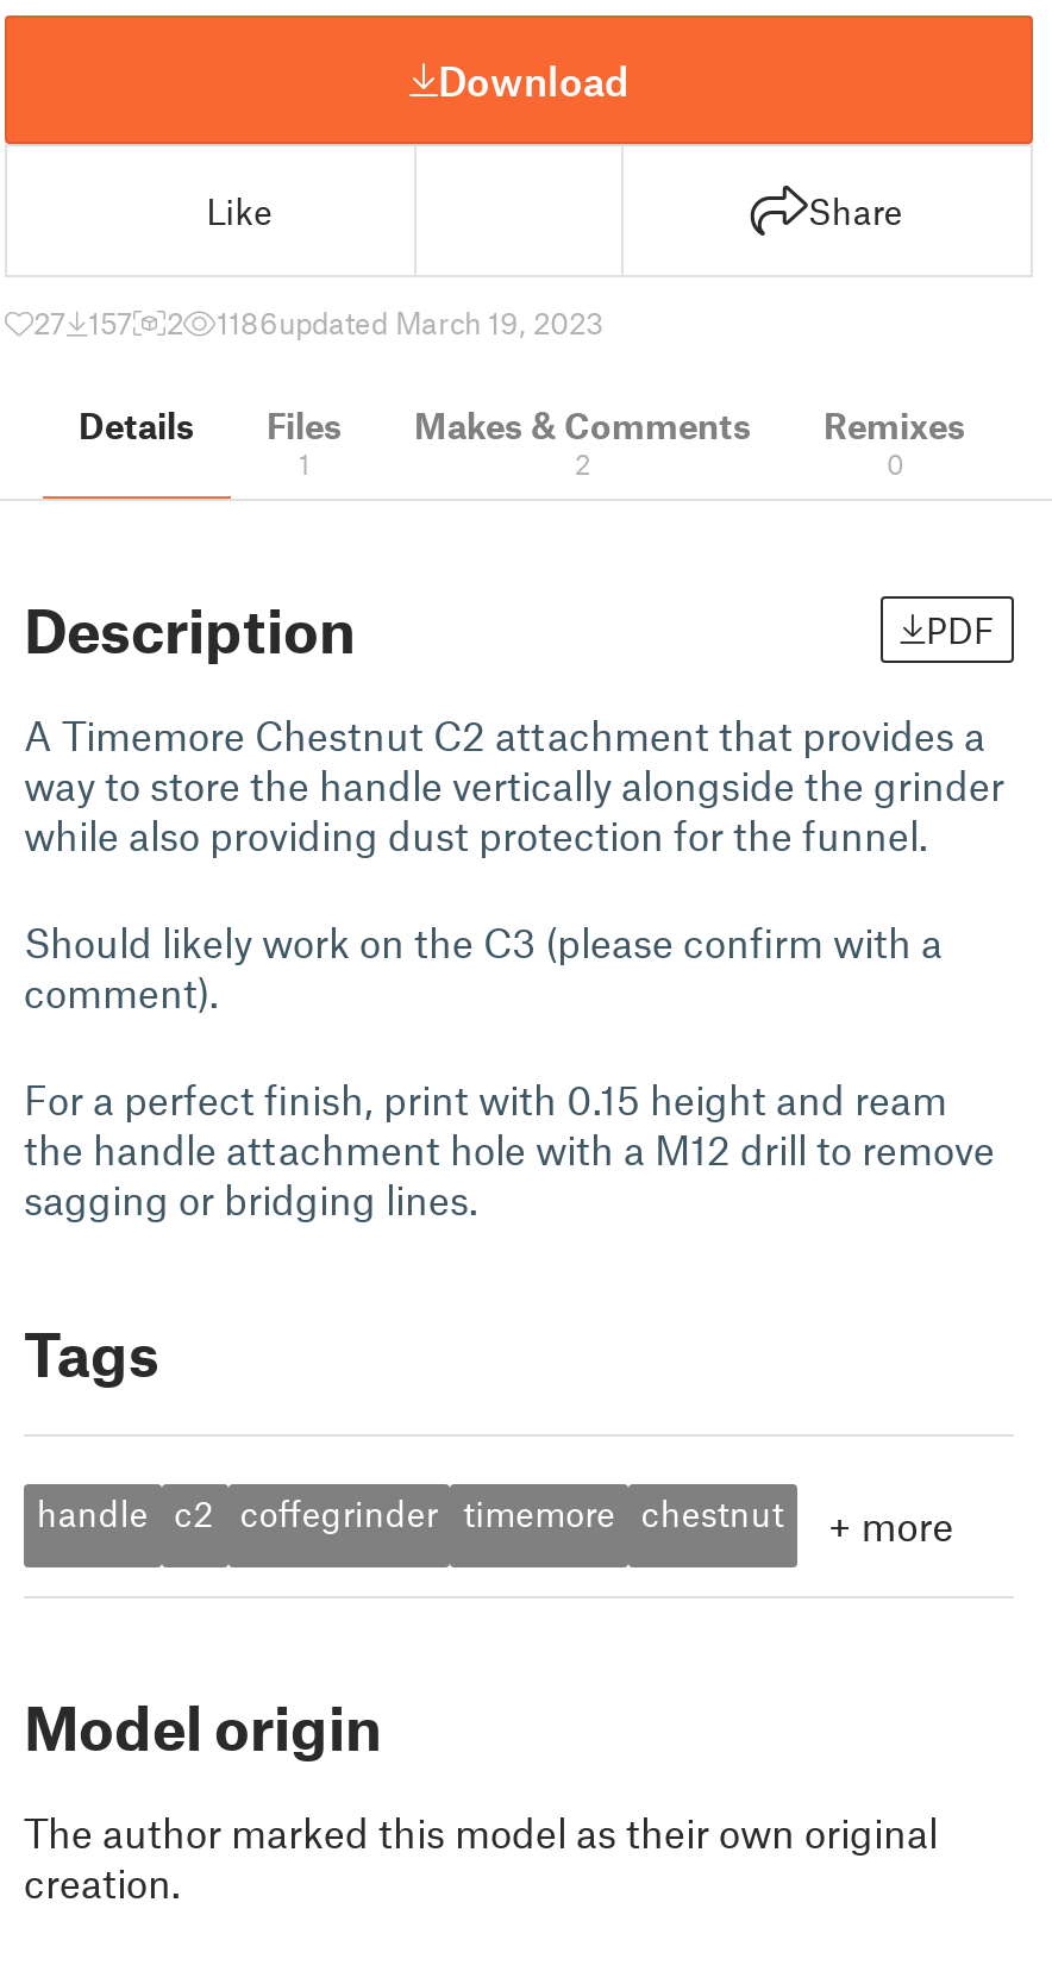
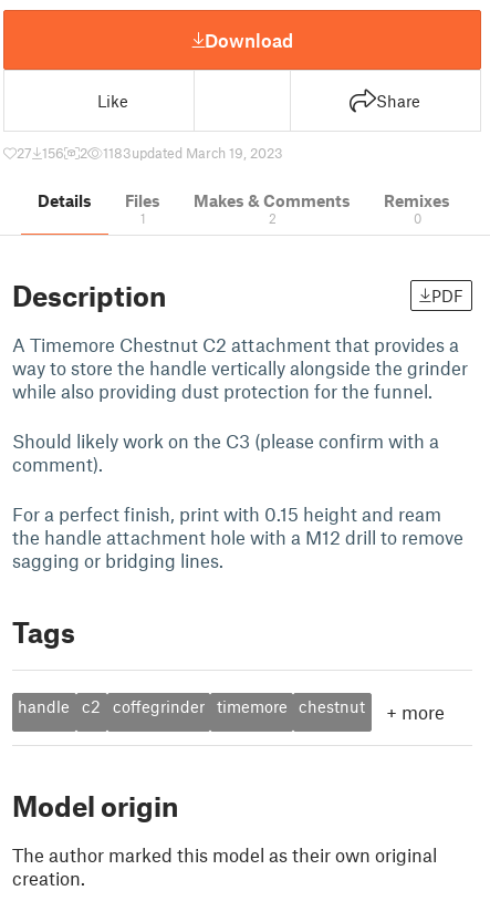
- 27 157
+ 27 156

- 1186updated March 19, 2023
+ 1183updated March 19, 2023
